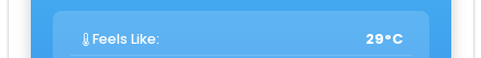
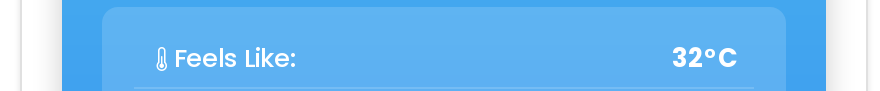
- 29°C
+ 32°C
